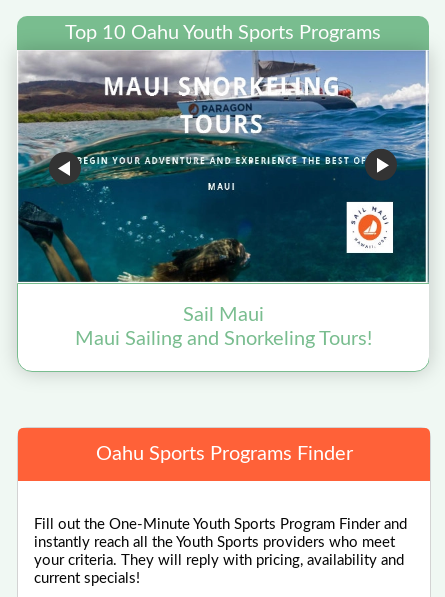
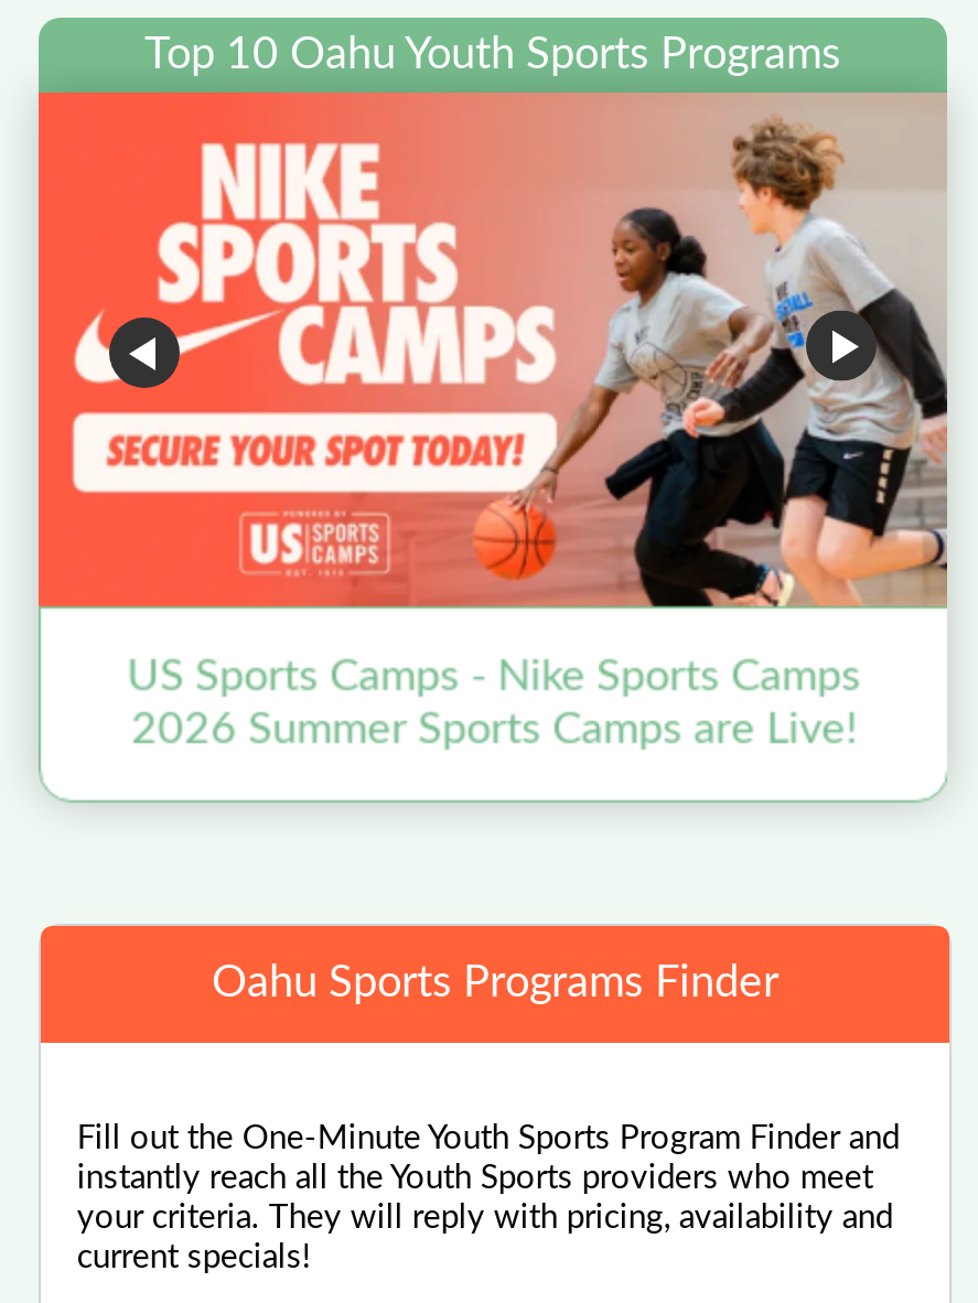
- [image]
- Sail Maui
- Maui Sailing and Snorkeling Tours!
+ [image]
+ US Sports Camps - Nike Sports Camps
+ 2026 Summer Sports Camps are Live!
